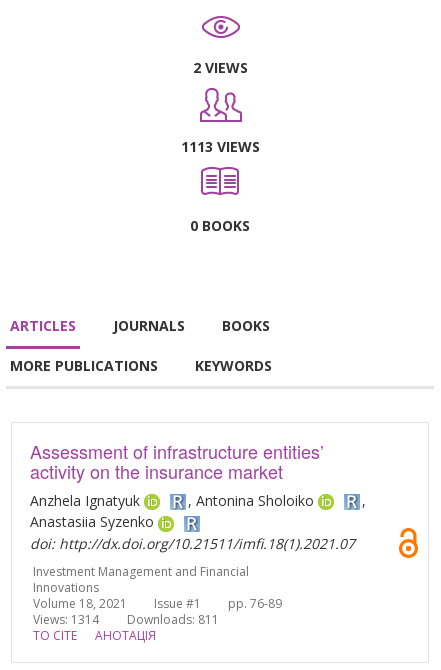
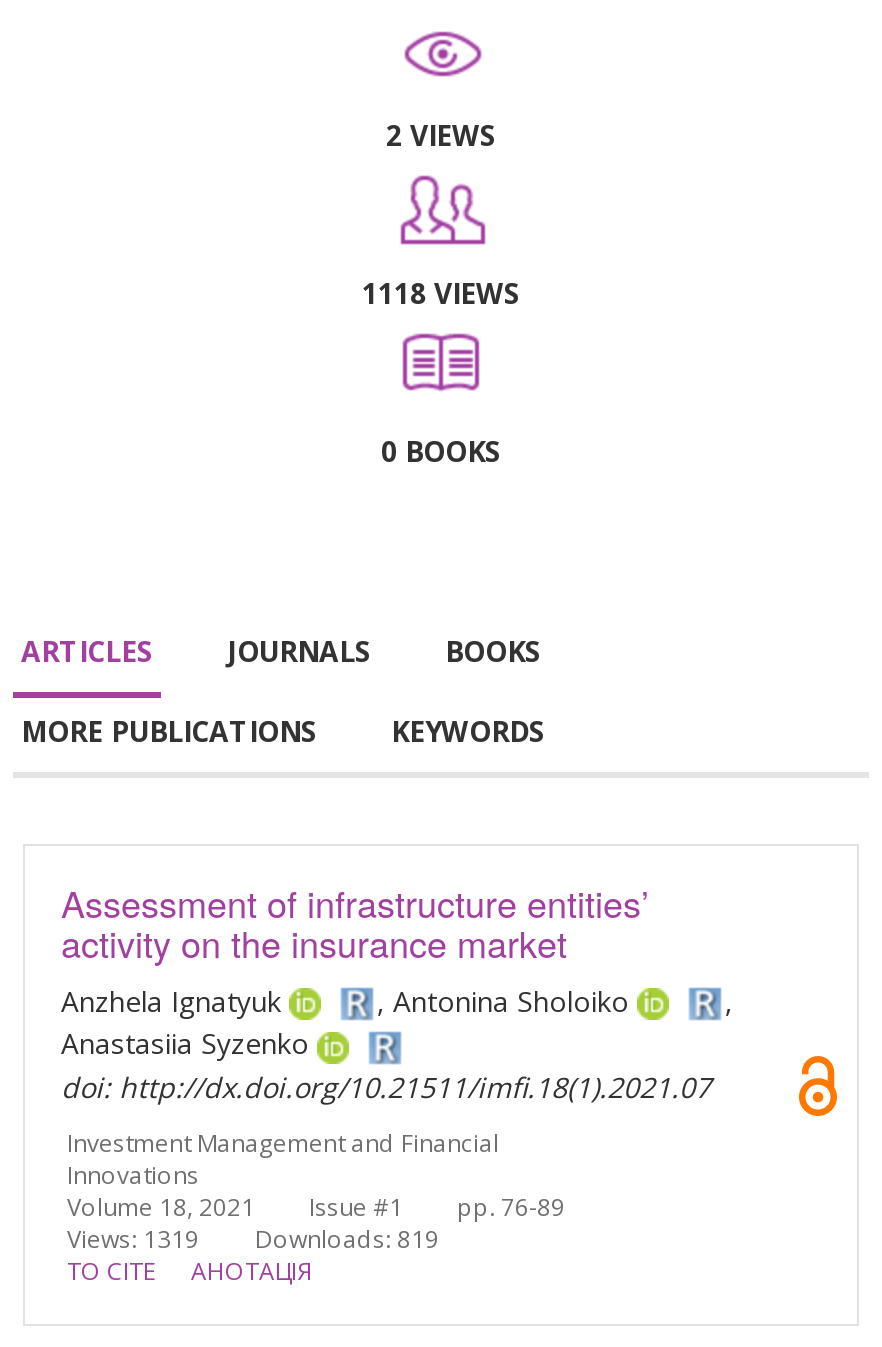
- 1113 VIEWS
+ 1118 VIEWS

- Views: 1314
+ Views: 1319

- Downloads: 811
+ Downloads: 819
